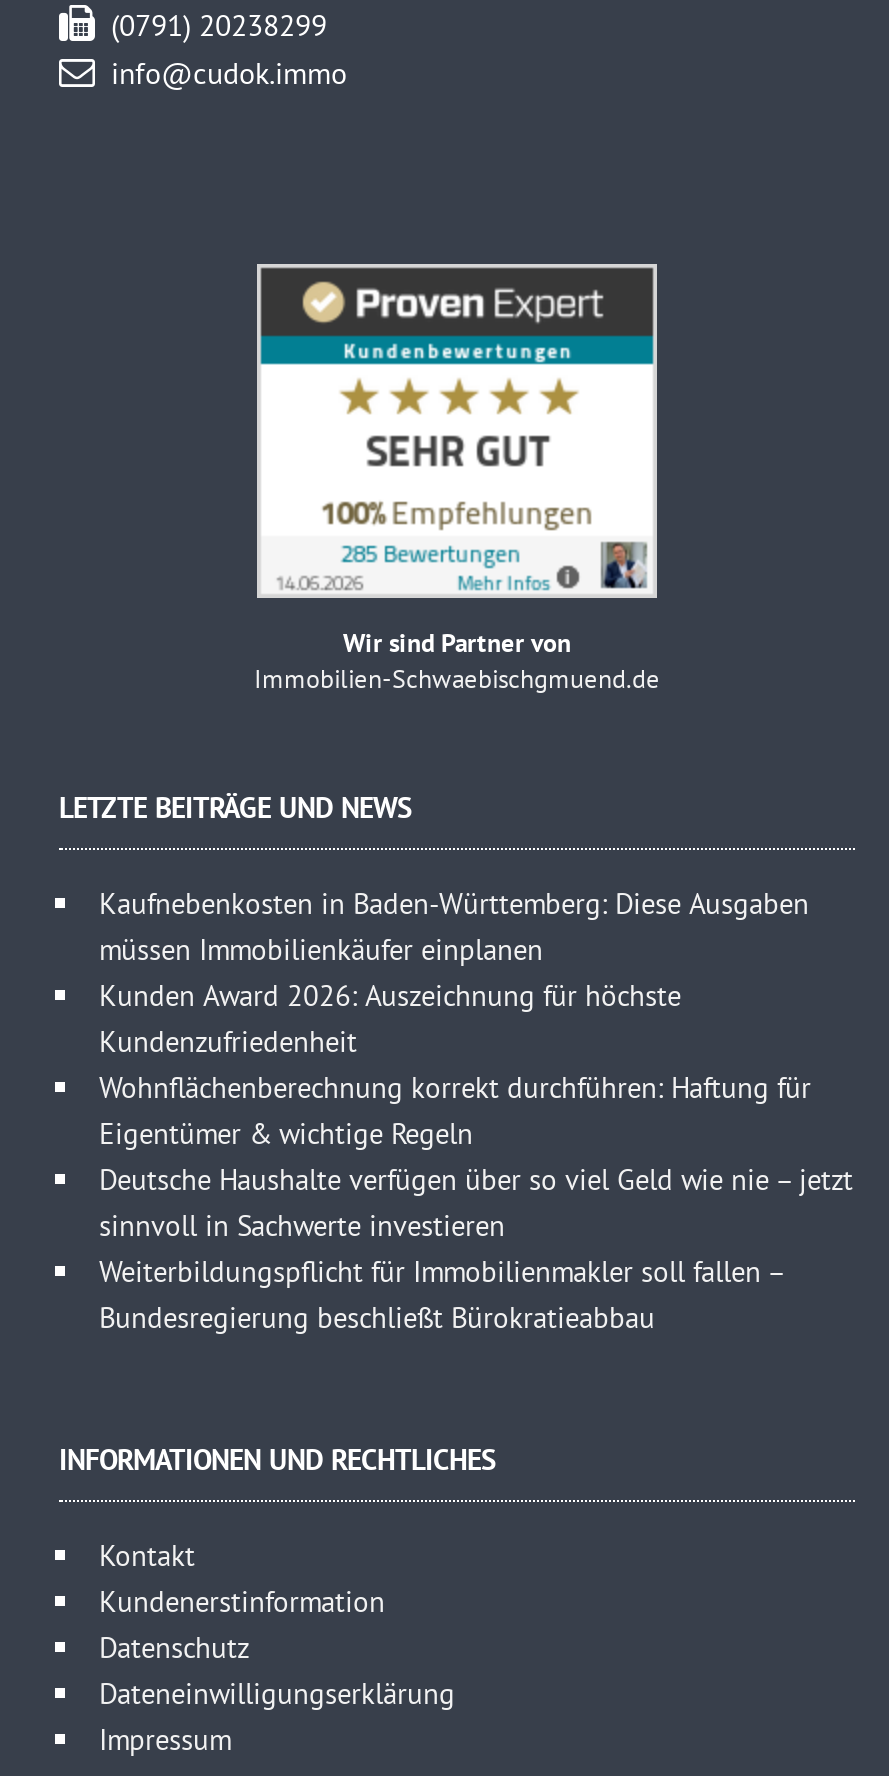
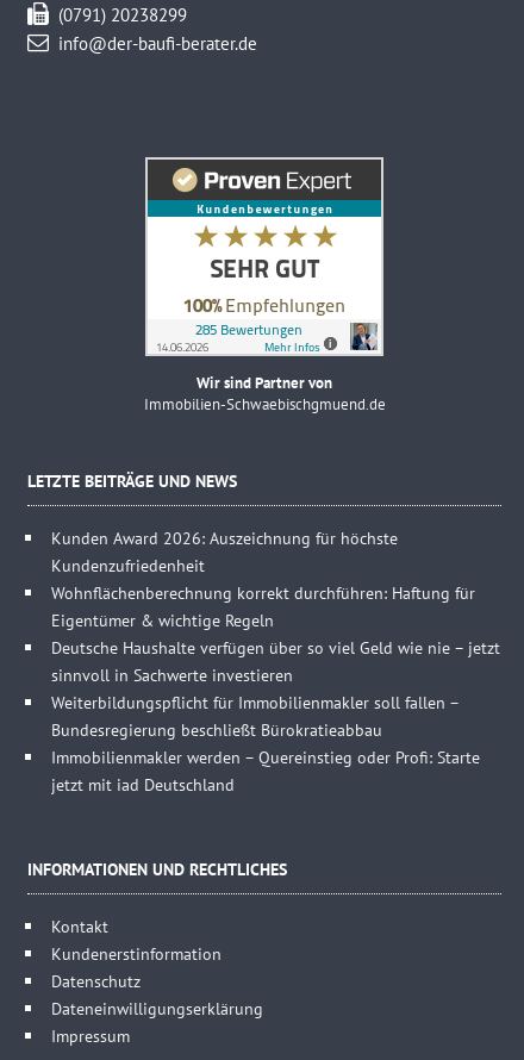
- info@cudok.immo
+ info@der-baufi-berater.de

- Kaufnebenkosten in Baden-Württemberg: Diese Ausgaben
- müssen Immobilienkäufer einplanen

moved up: Kunden Award 2026: Auszeichnung für höchste | Kundenzufriedenheit | Wohnflächenberechnung korrekt durchführen: Haftung für | Eigentümer & wichtige Regeln | Deutsche Haushalte verfügen über so viel Geld wie nie – jetzt | sinnvoll in Sachwerte investieren | Weiterbildungspflicht für Immobilienmakler soll fallen – | Bundesregierung beschließt Bürokratieabbau

+ Immobilienmakler werden – Quereinstieg oder Profi: Starte
+ jetzt mit iad Deutschland
